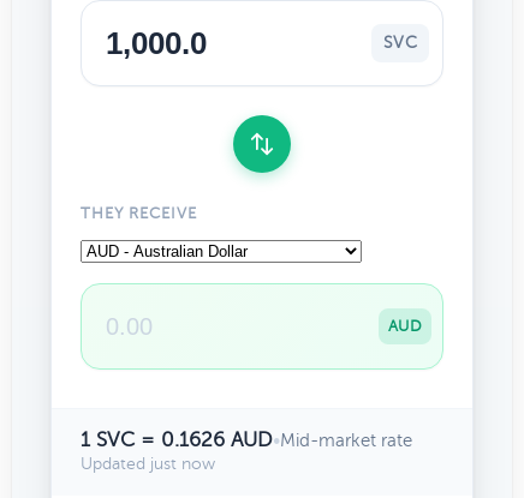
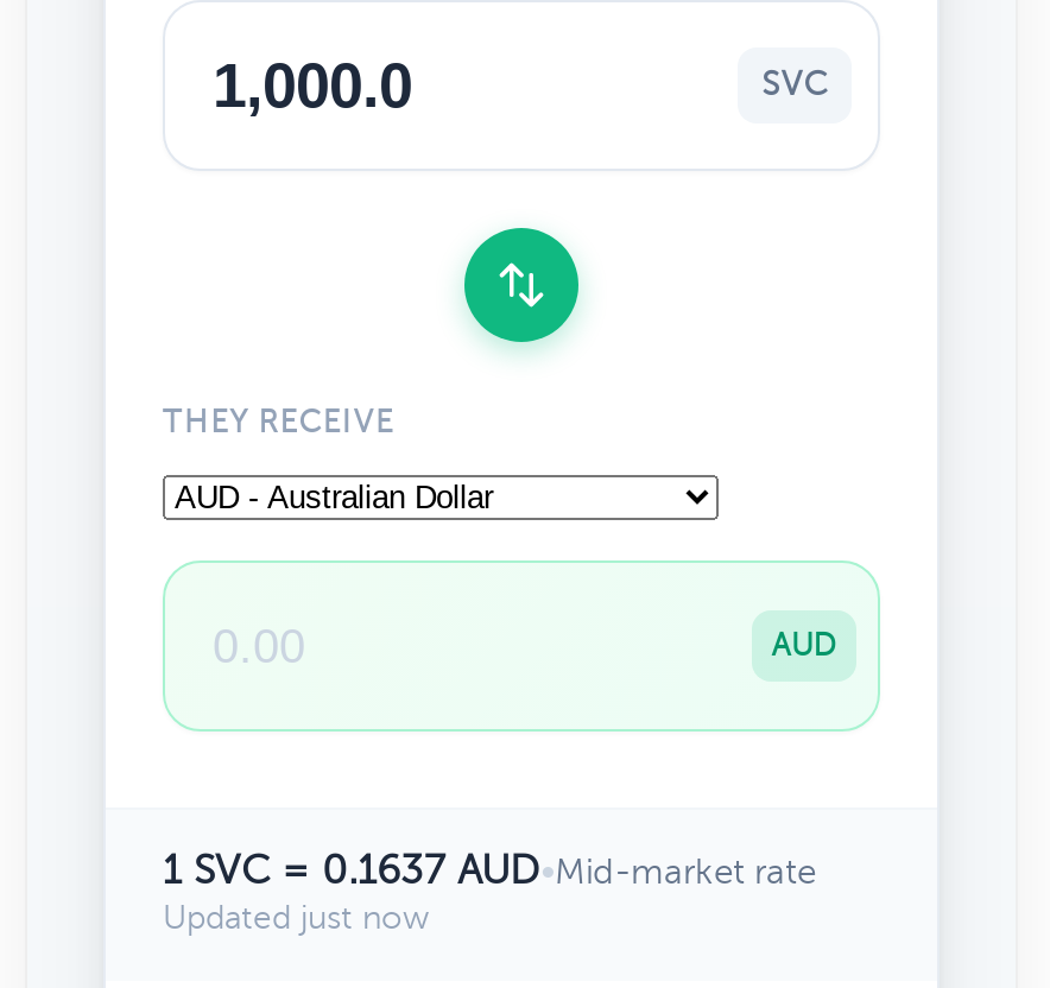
- 1 SVC = 0.1626 AUD • Mid-market rate
+ 1 SVC = 0.1637 AUD • Mid-market rate
